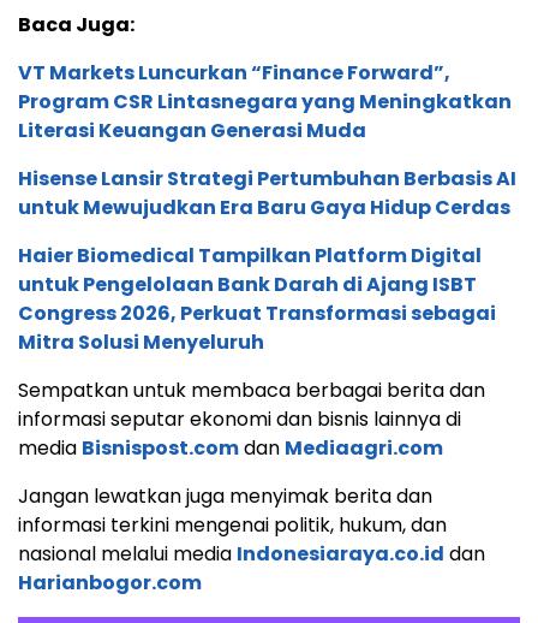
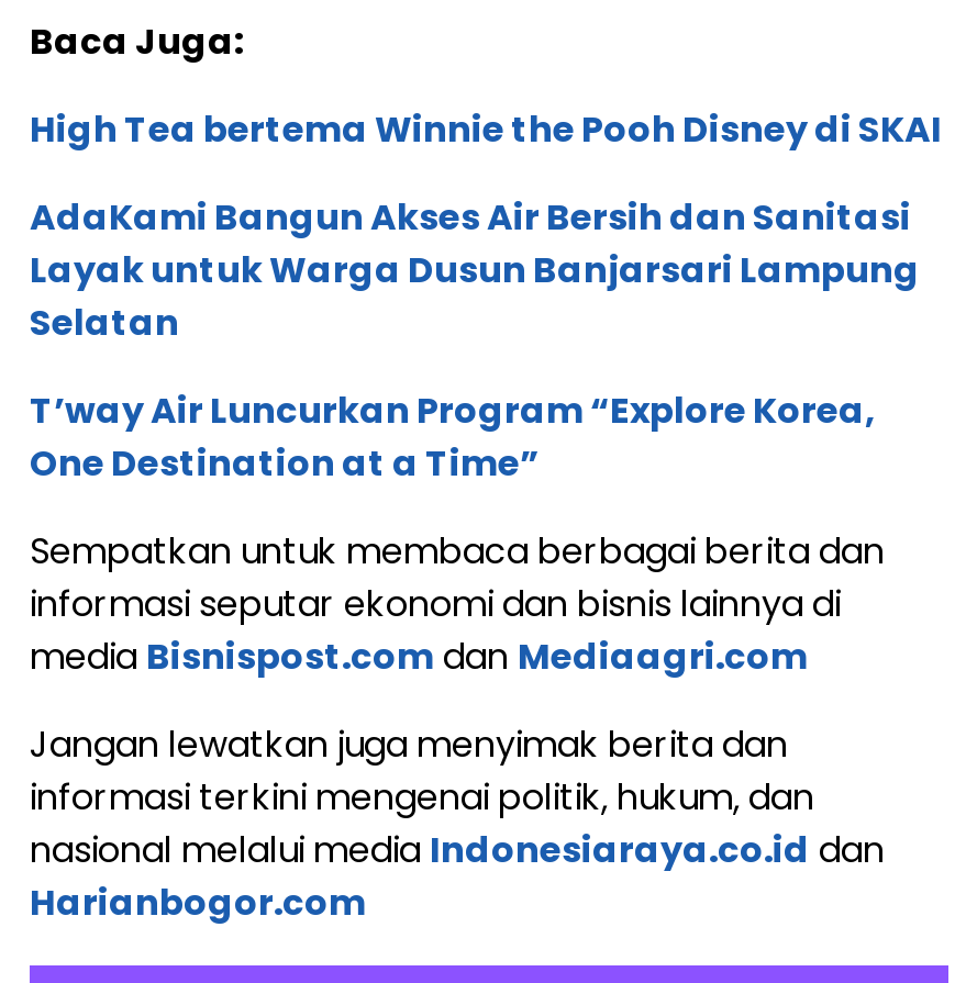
- VT Markets Luncurkan “Finance Forward”,
- Program CSR Lintasnegara yang Meningkatkan
- Literasi Keuangan Generasi Muda
+ High Tea bertema Winnie the Pooh Disney di SKAI

- Hisense Lansir Strategi Pertumbuhan Berbasis AI
- untuk Mewujudkan Era Baru Gaya Hidup Cerdas
+ AdaKami Bangun Akses Air Bersih dan Sanitasi
+ Layak untuk Warga Dusun Banjarsari Lampung
+ Selatan

- Haier Biomedical Tampilkan Platform Digital
- untuk Pengelolaan Bank Darah di Ajang ISBT
- Congress 2026, Perkuat Transformasi sebagai
- Mitra Solusi Menyeluruh
+ T’way Air Luncurkan Program “Explore Korea,
+ One Destination at a Time”
